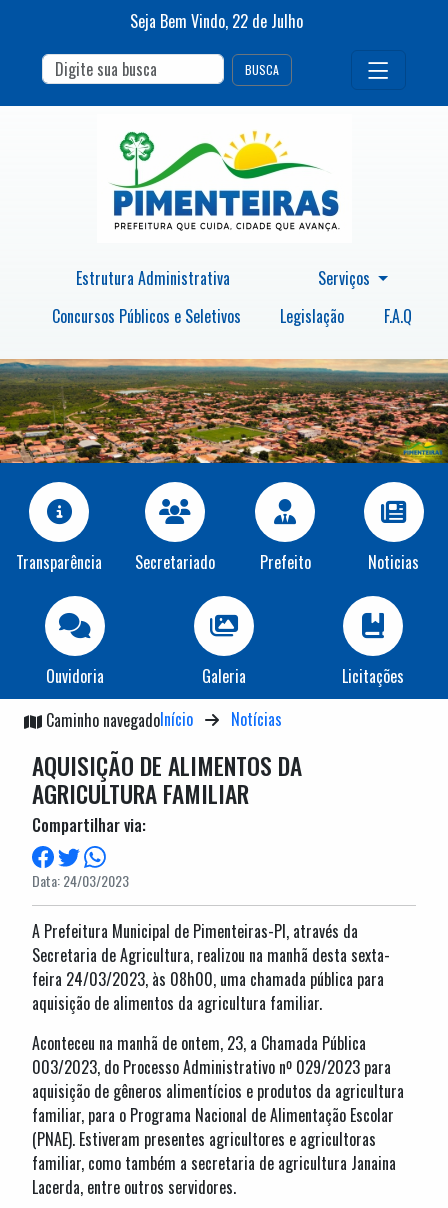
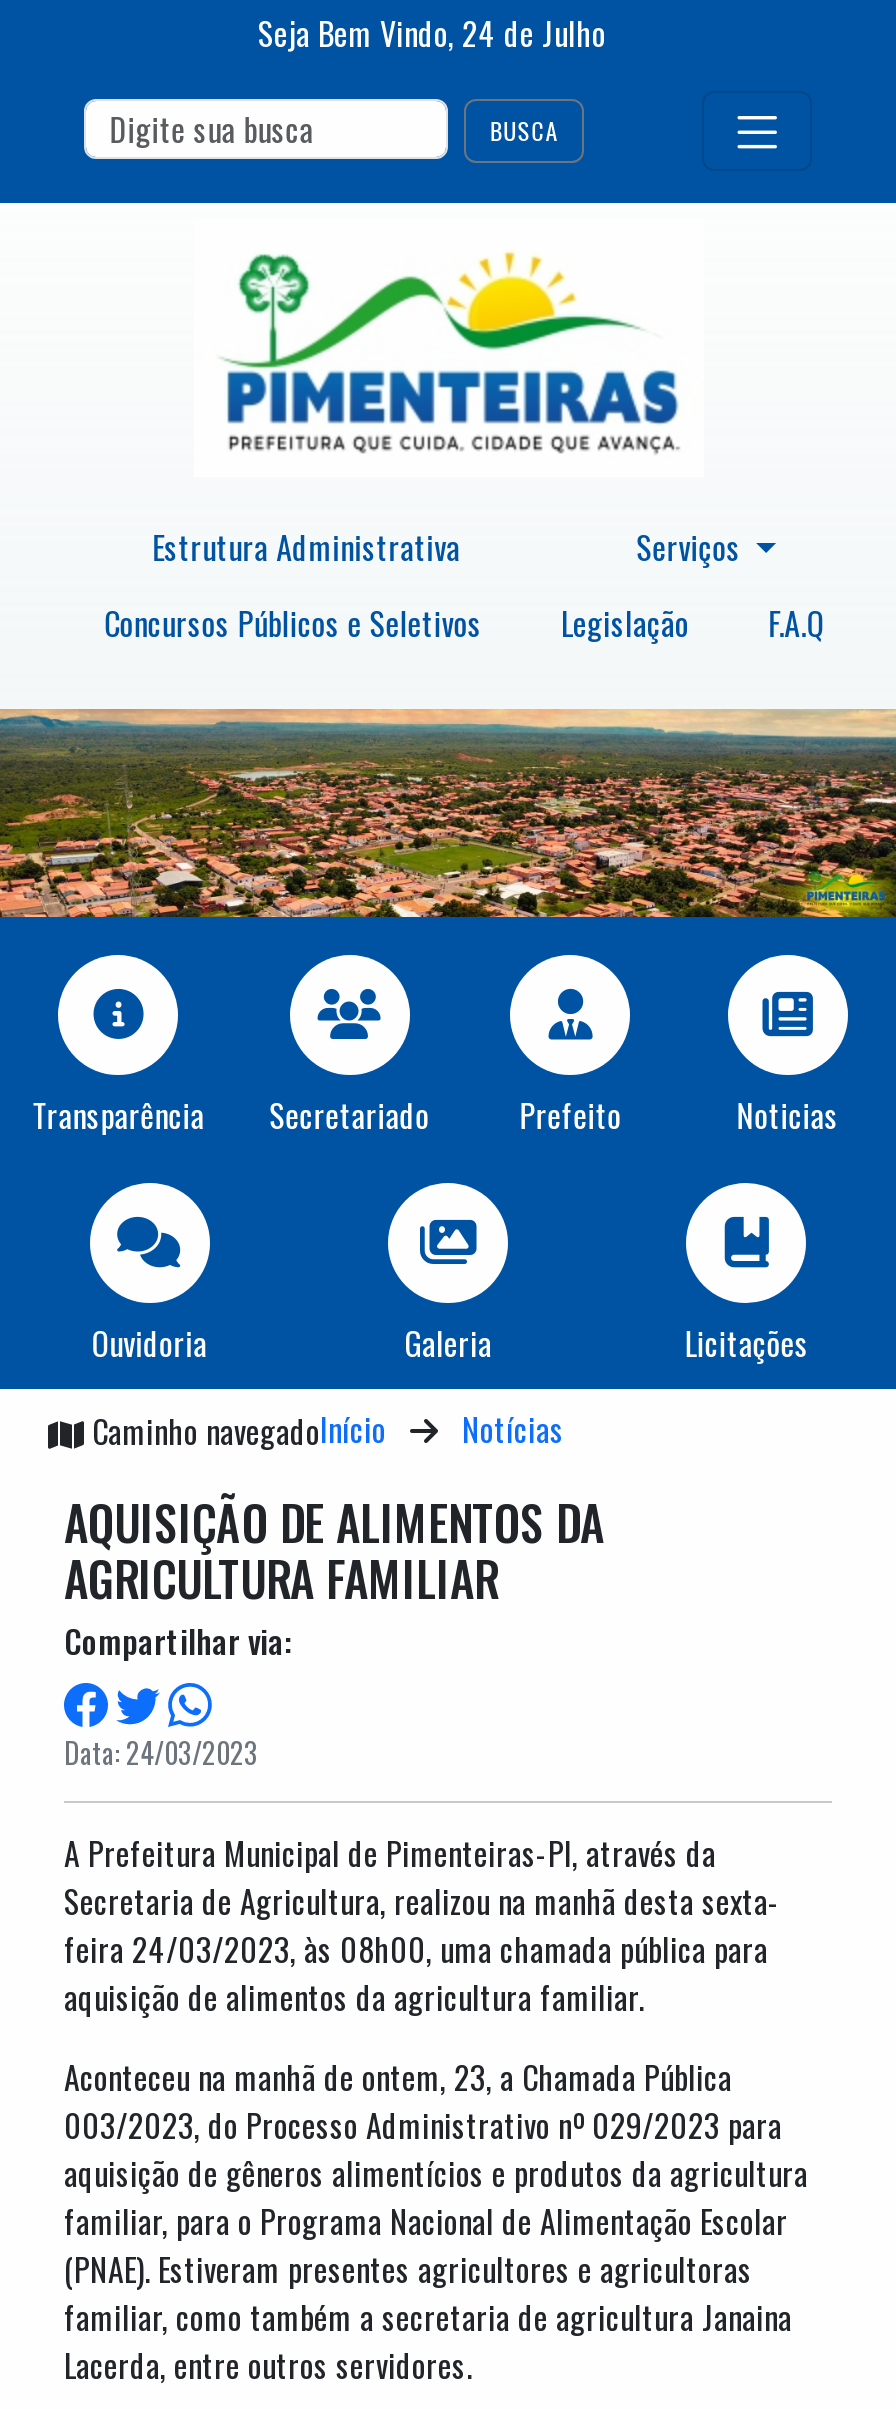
- Seja Bem Vindo, 22 de Julho
+ Seja Bem Vindo, 24 de Julho
